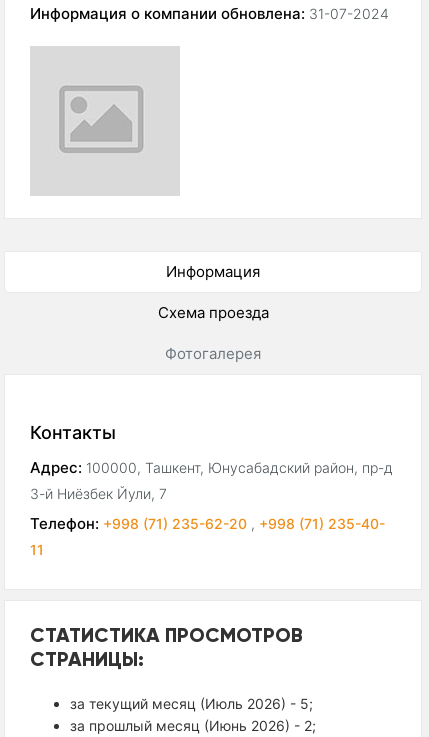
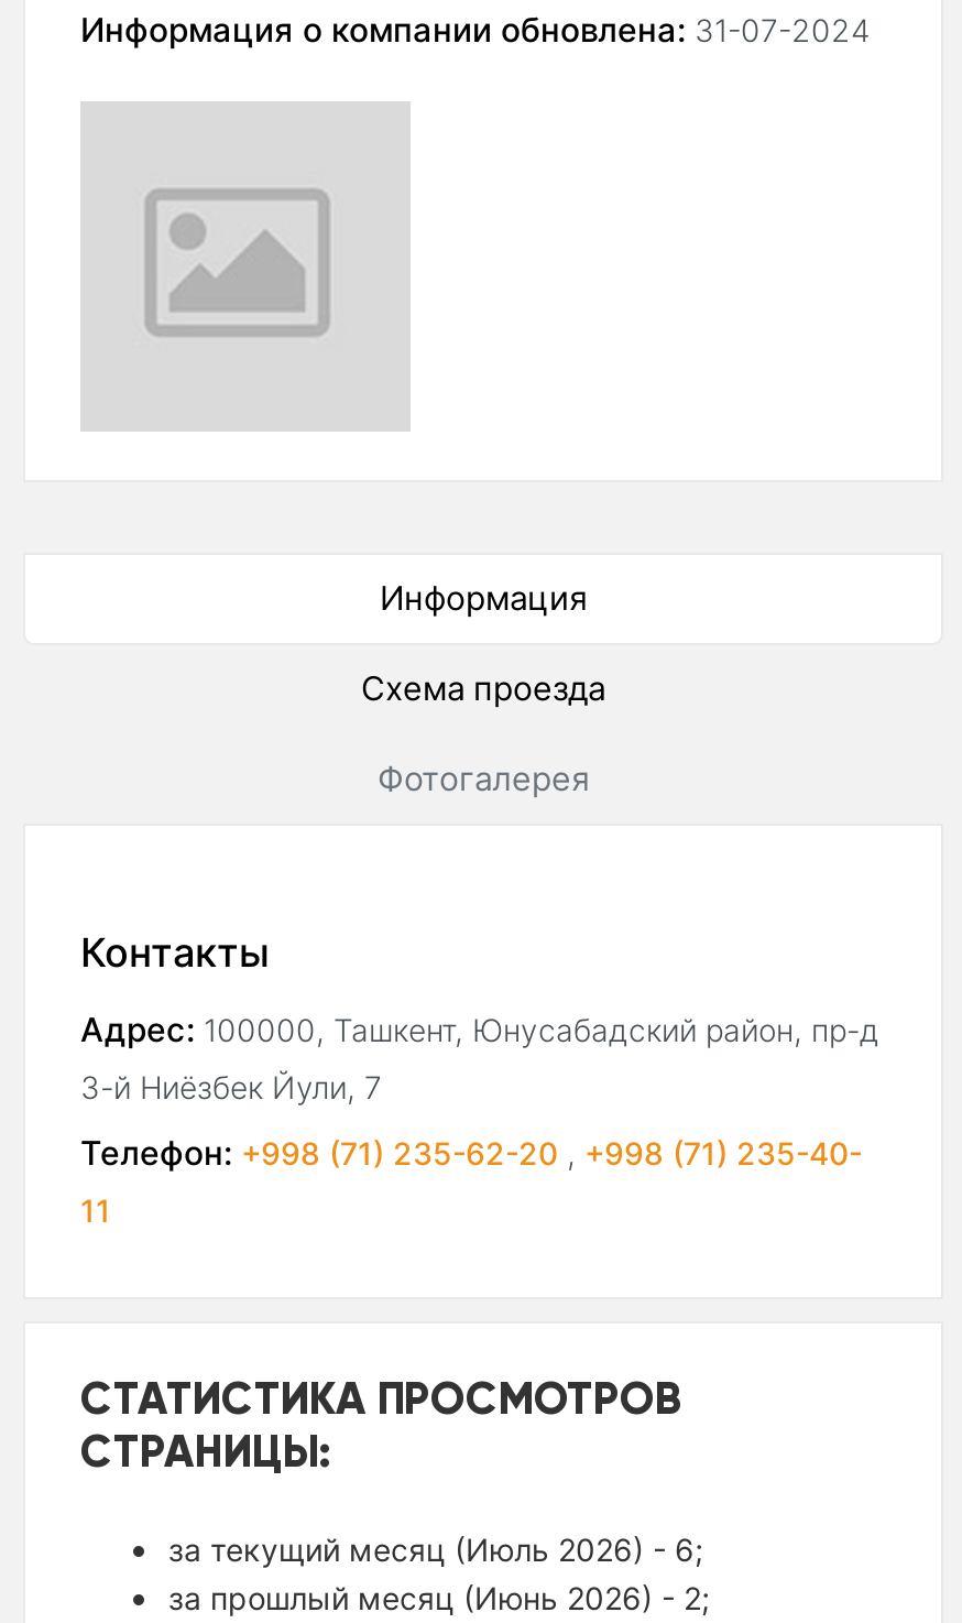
- за текущий месяц (Июль 2026) - 5;
+ за текущий месяц (Июль 2026) - 6;
